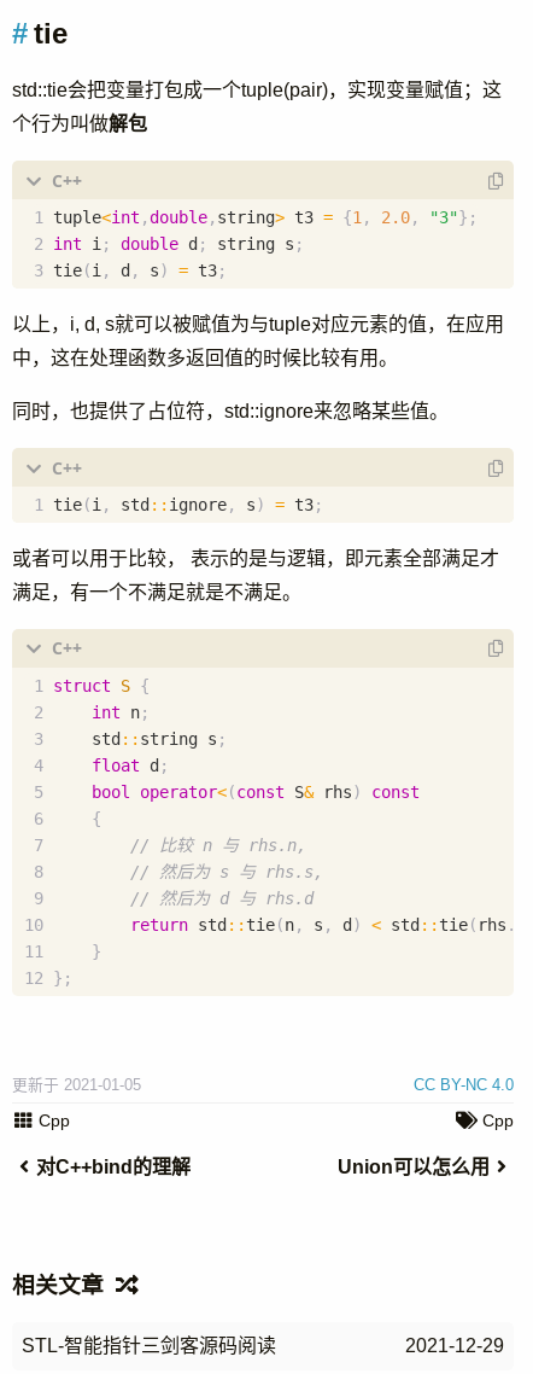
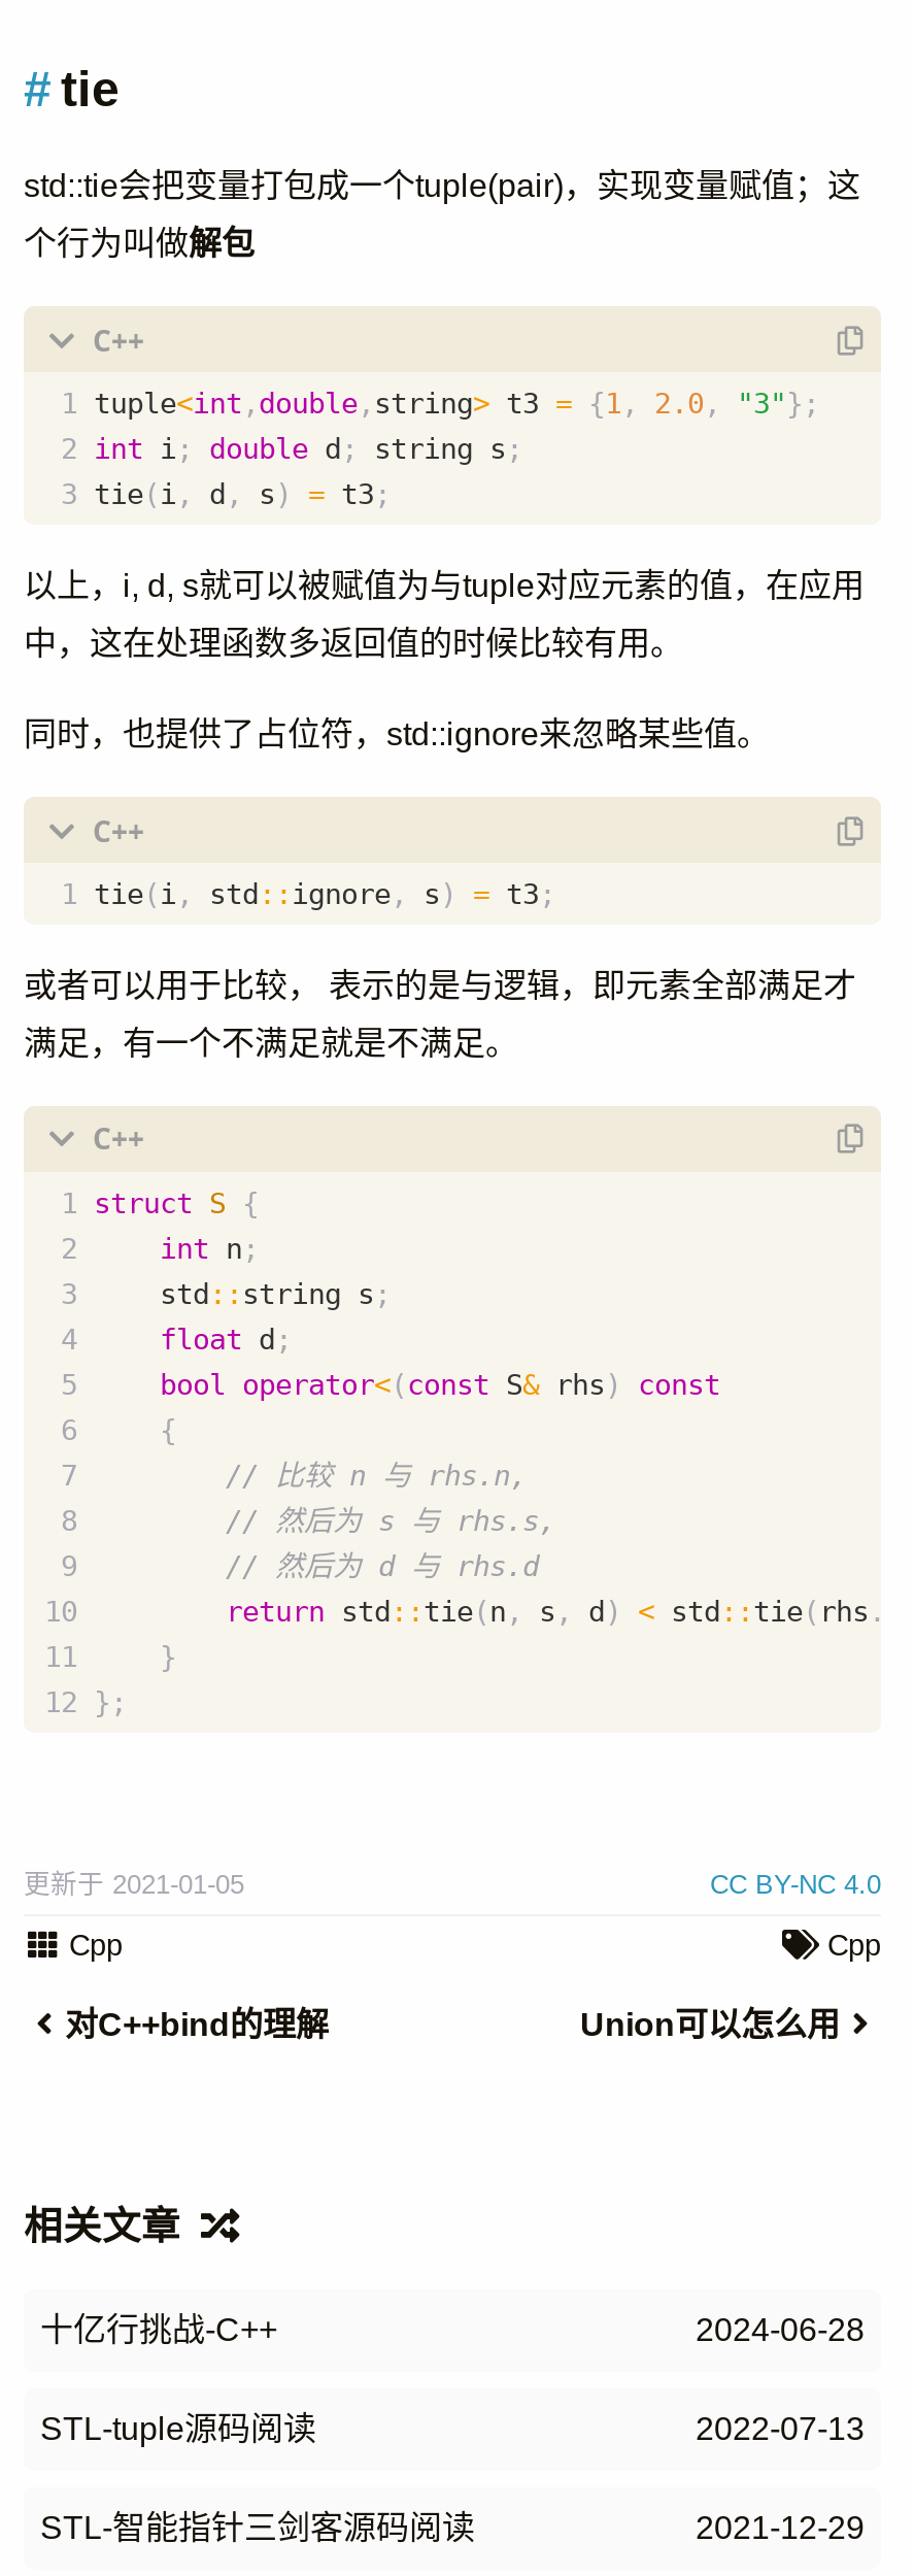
+ 十亿行挑战-C++
+ 2024-06-28
+ STL-tuple源码阅读
+ 2022-07-13
